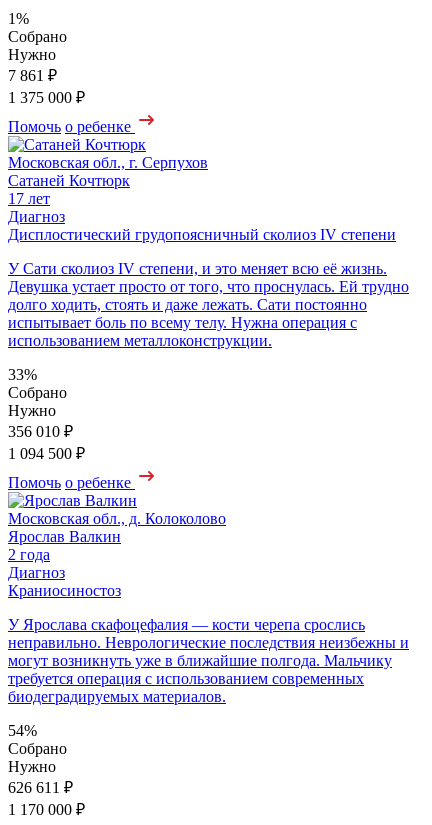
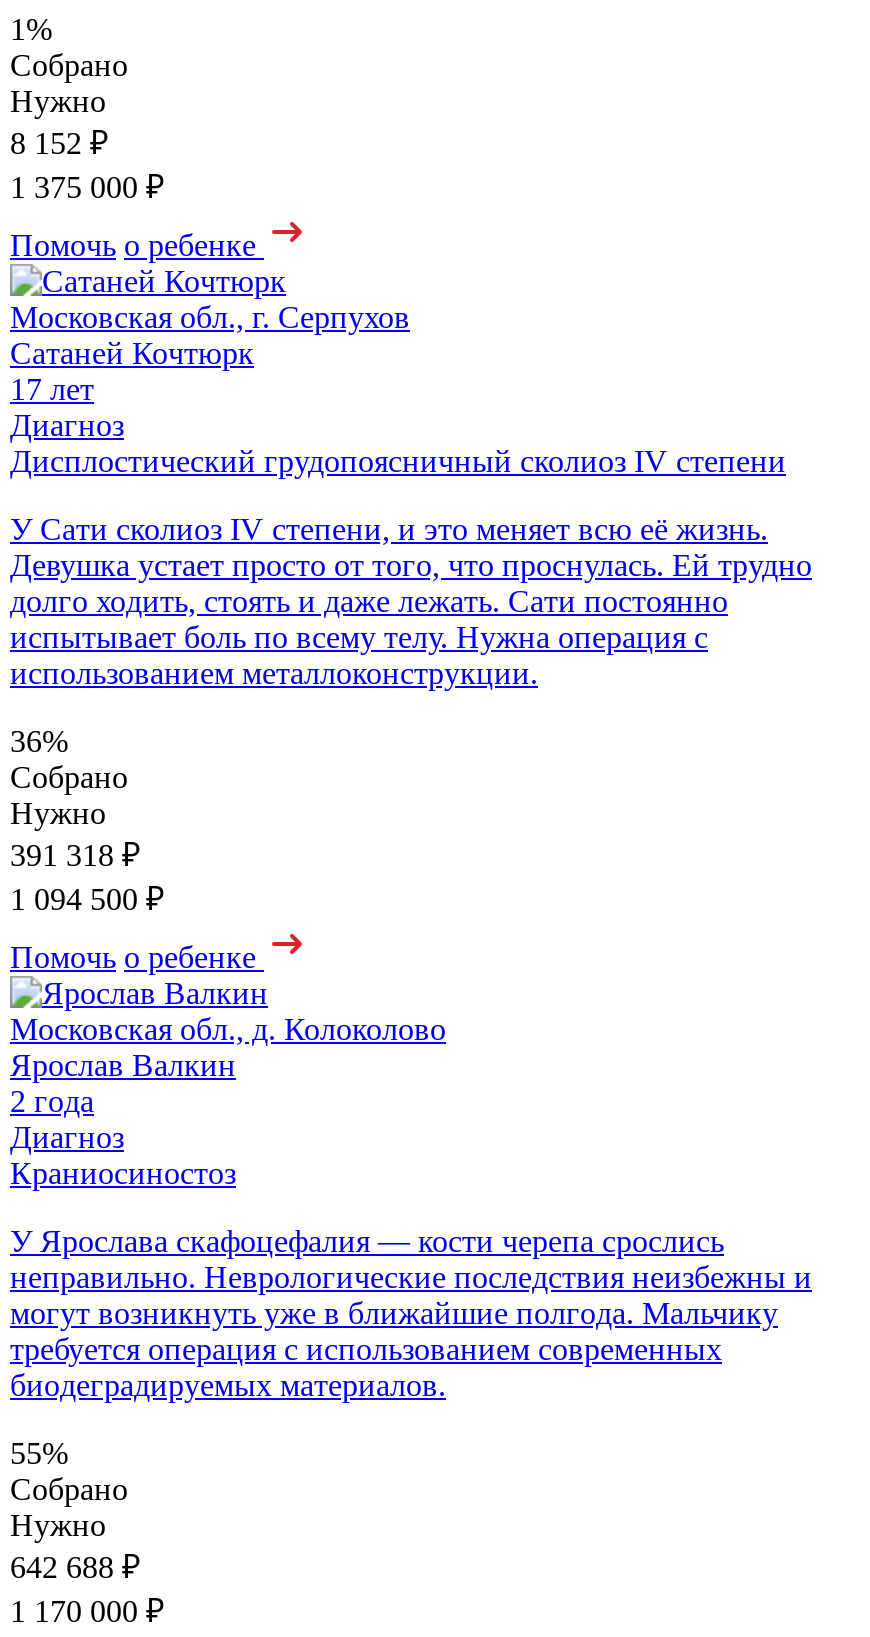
- 7 861 ₽
+ 8 152 ₽

- 33%
+ 36%

- 356 010 ₽
+ 391 318 ₽

- 54%
+ 55%

- 626 611 ₽
+ 642 688 ₽
